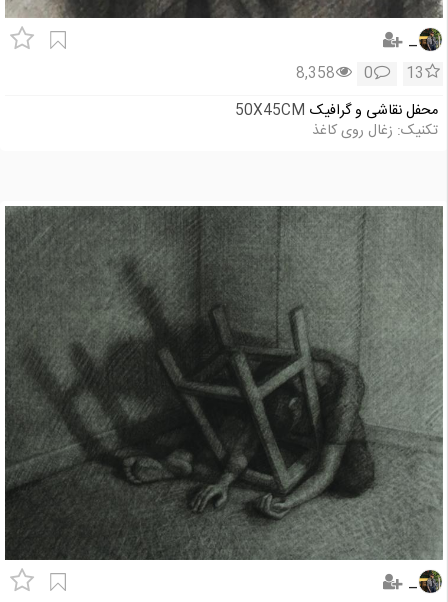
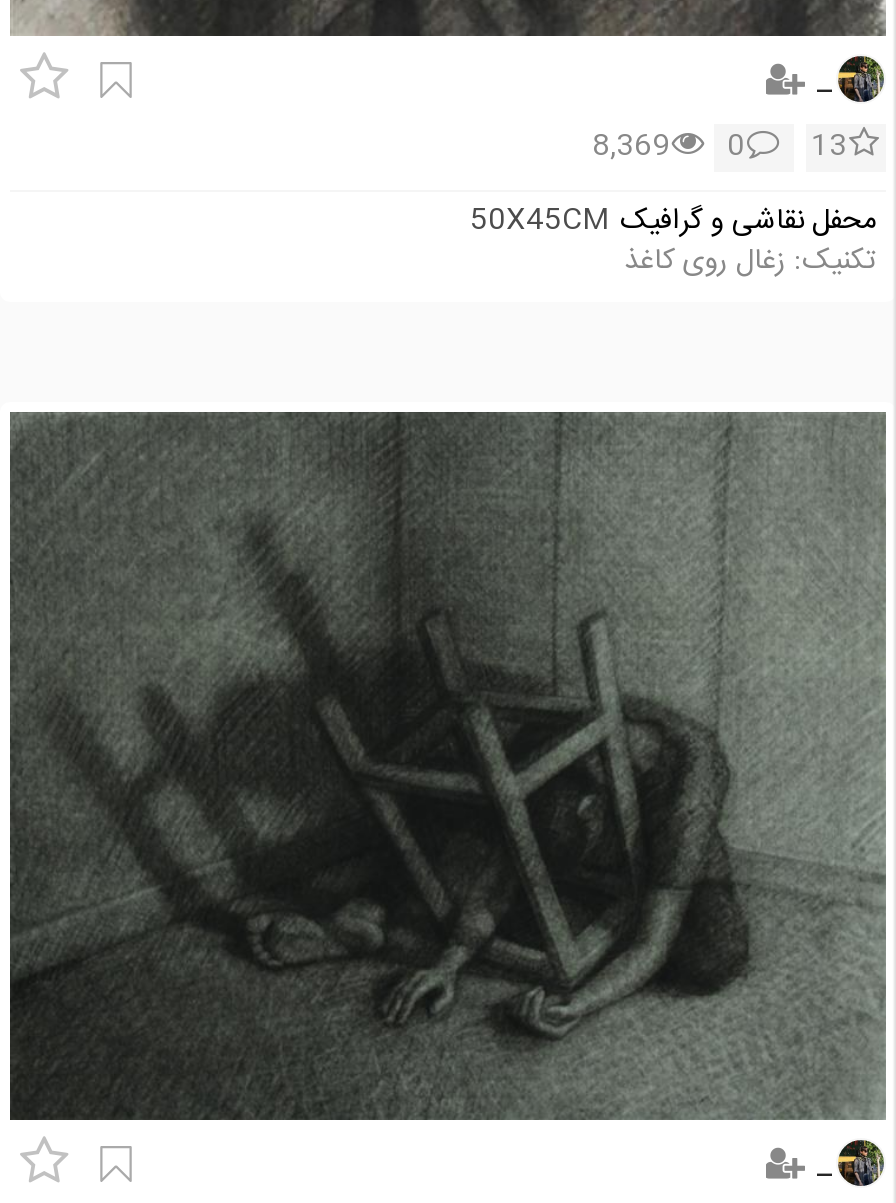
- 8,358 0 13
+ 8,369 0 13
